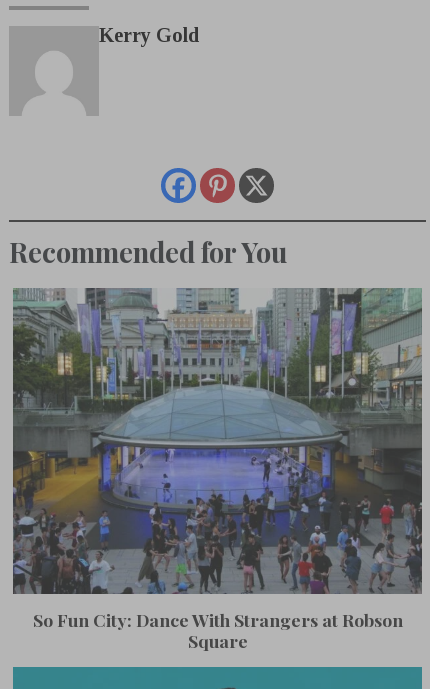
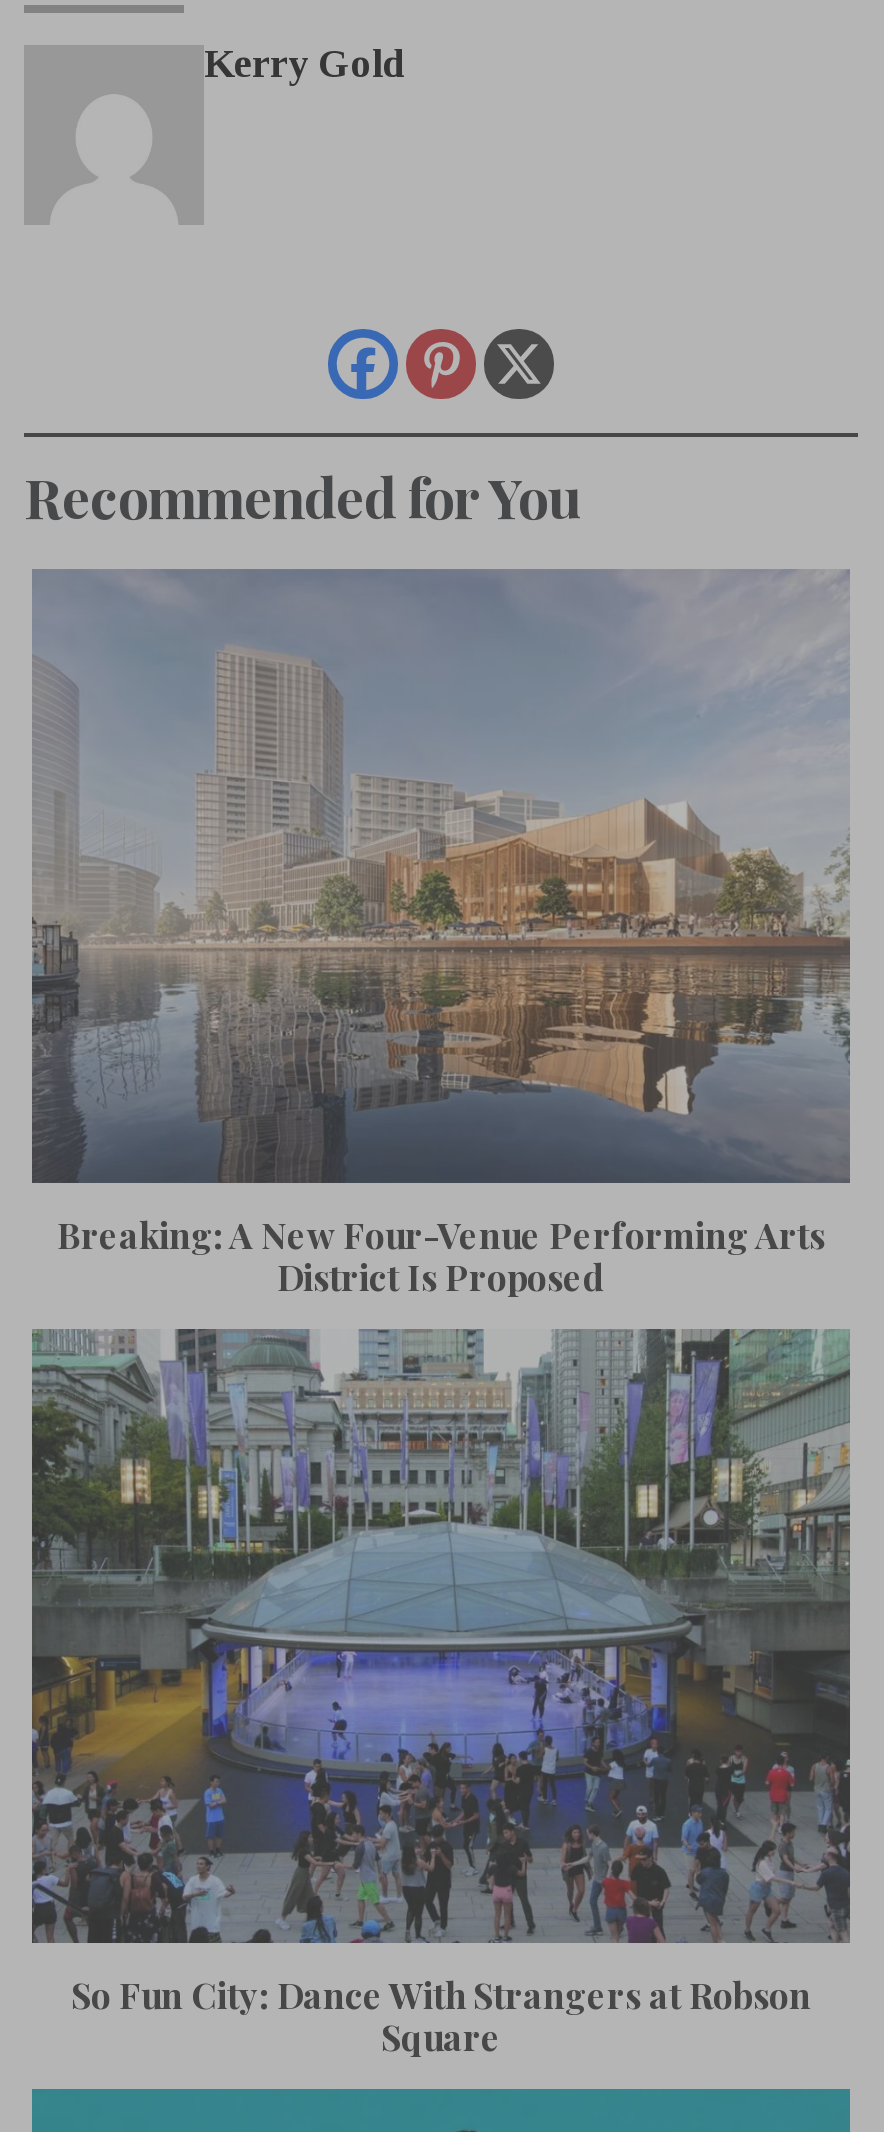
+ [image]
+ Breaking: A New Four-Venue Performing Arts
+ District Is Proposed
